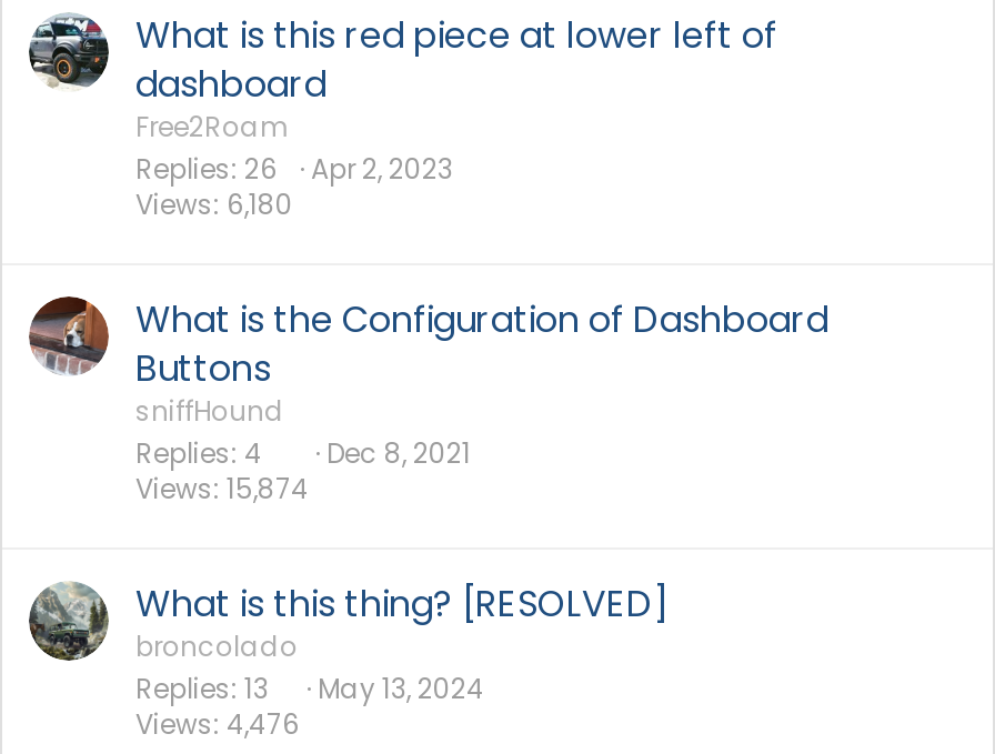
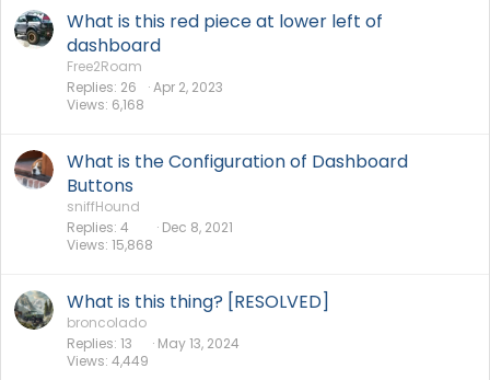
- Views 6,180
+ Views 6,168

- Views 15,874
+ Views 15,868

- Views 4,476
+ Views 4,449
